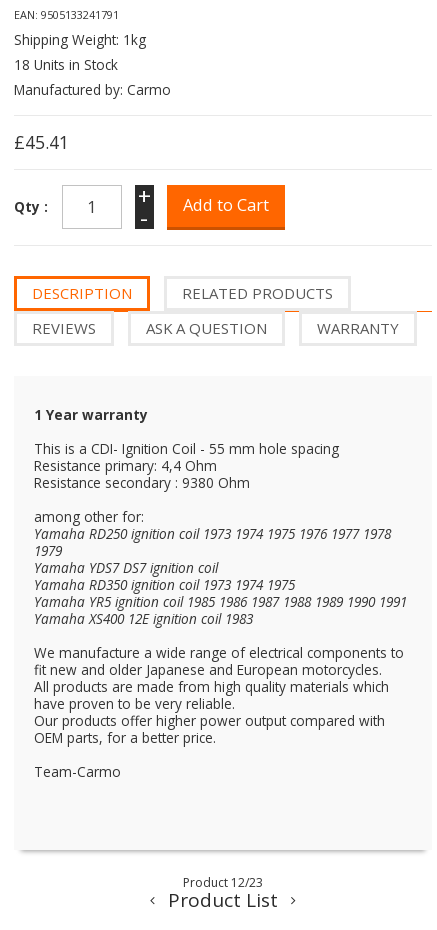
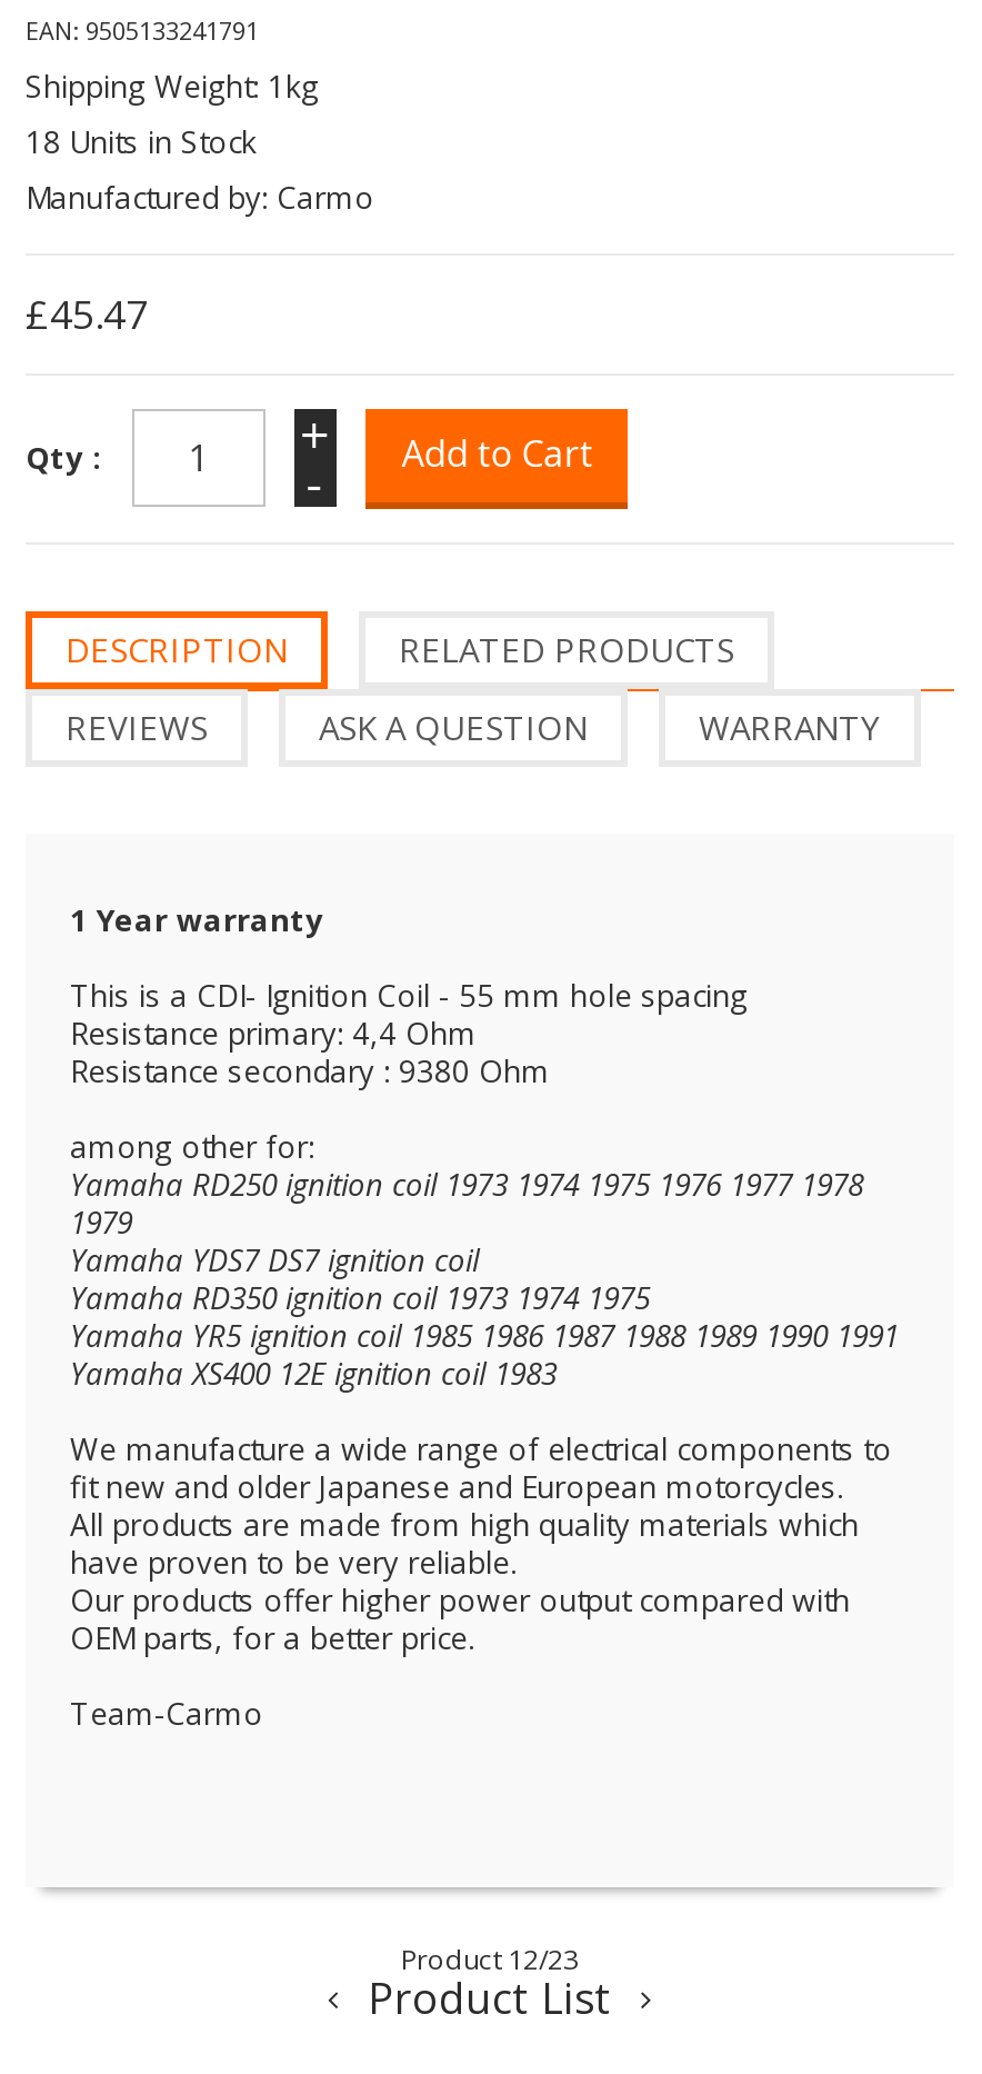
- £45.41
+ £45.47
